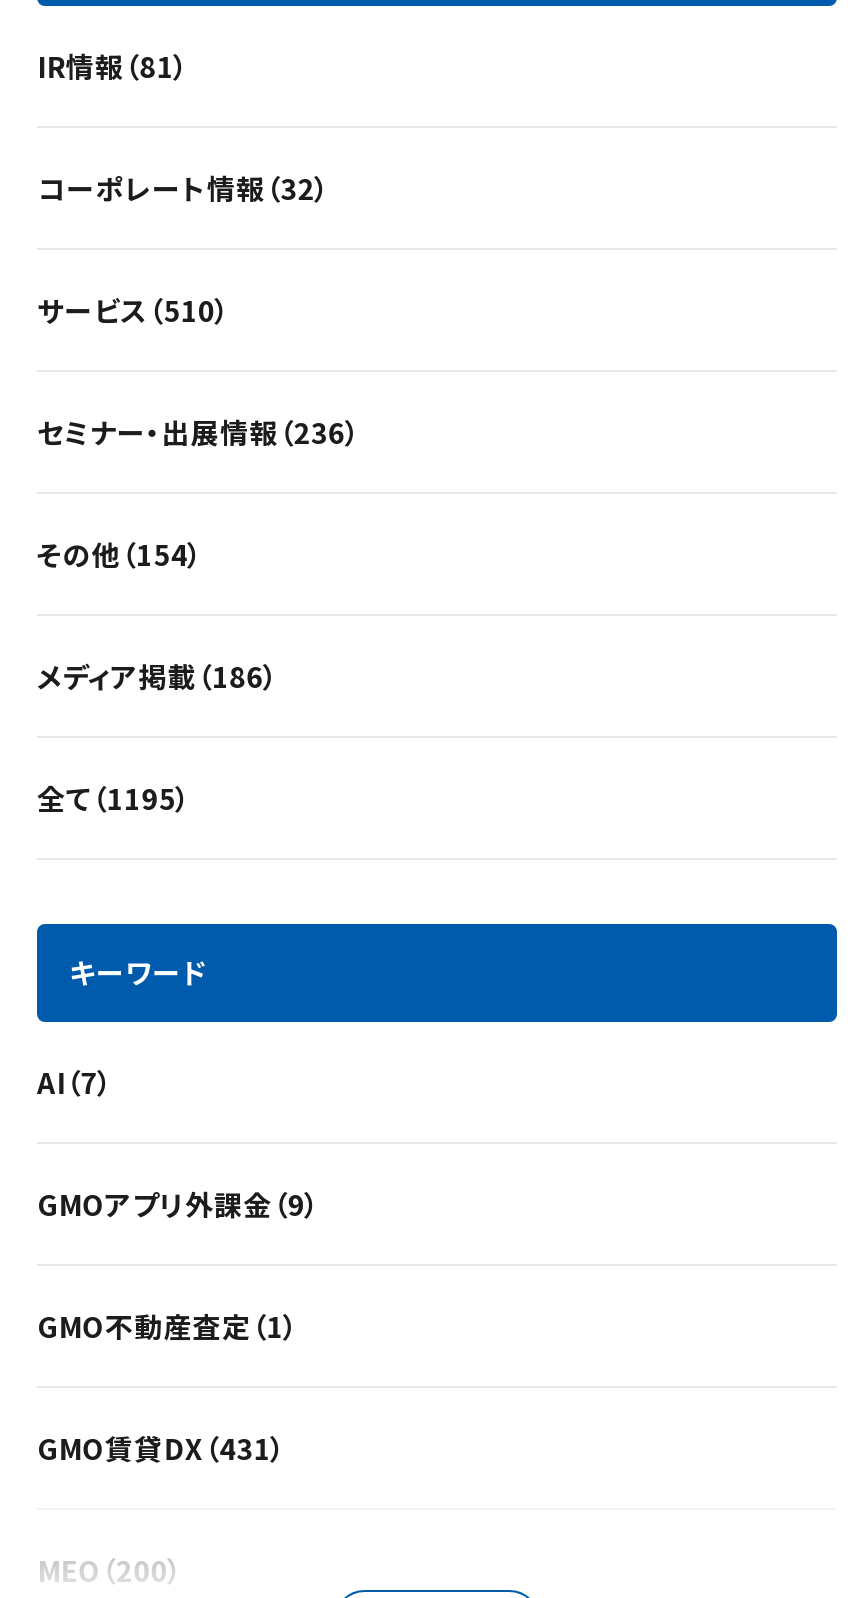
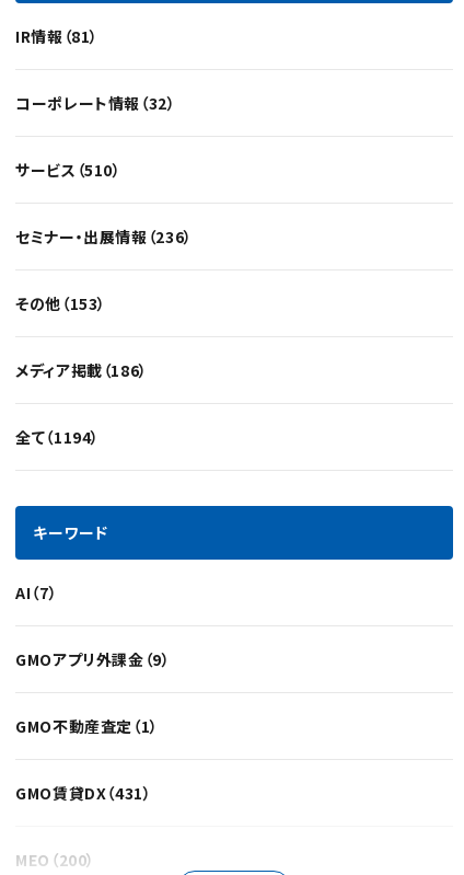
- その他（154）
+ その他（153）

- 全て（1195）
+ 全て（1194）
